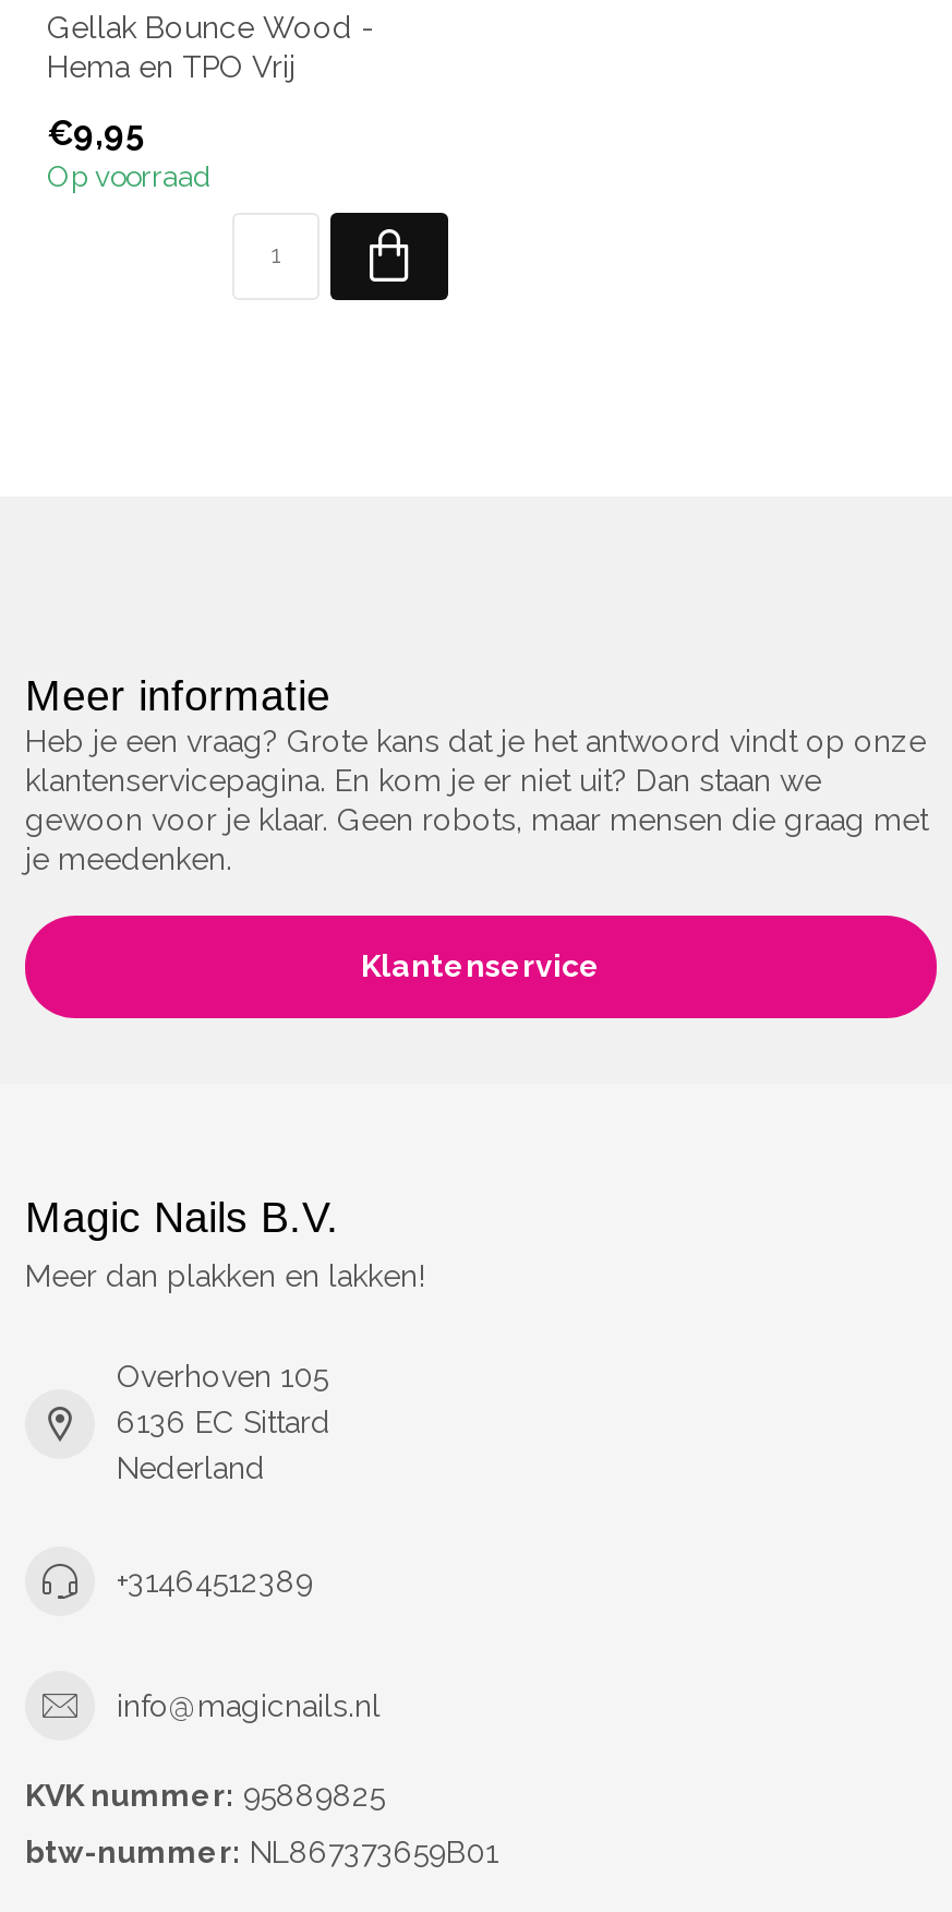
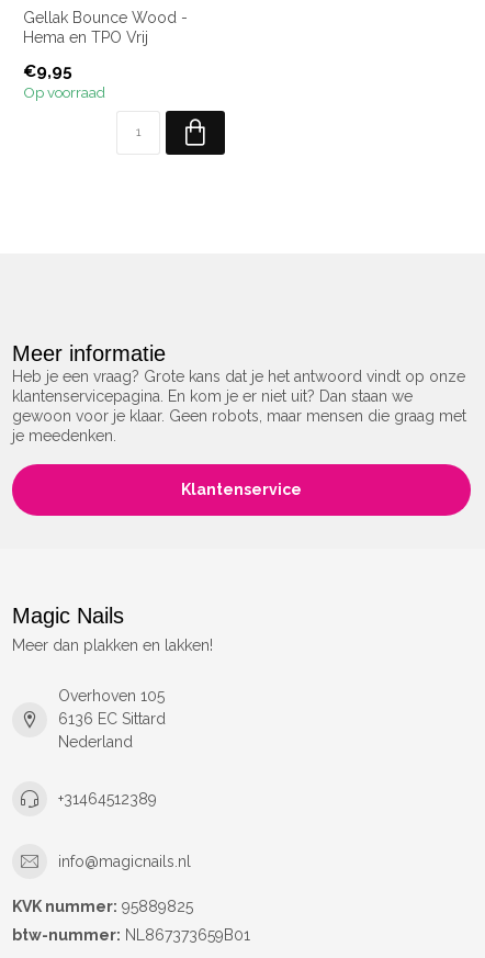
- Magic Nails B.V.
+ Magic Nails
